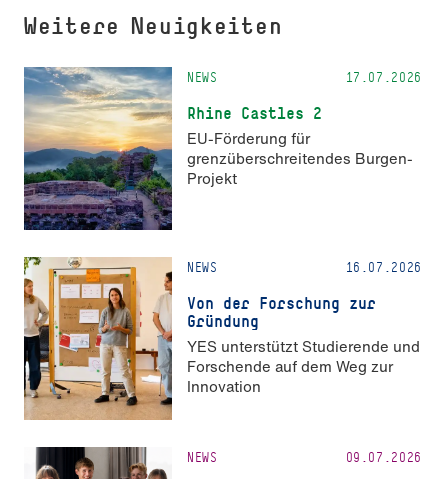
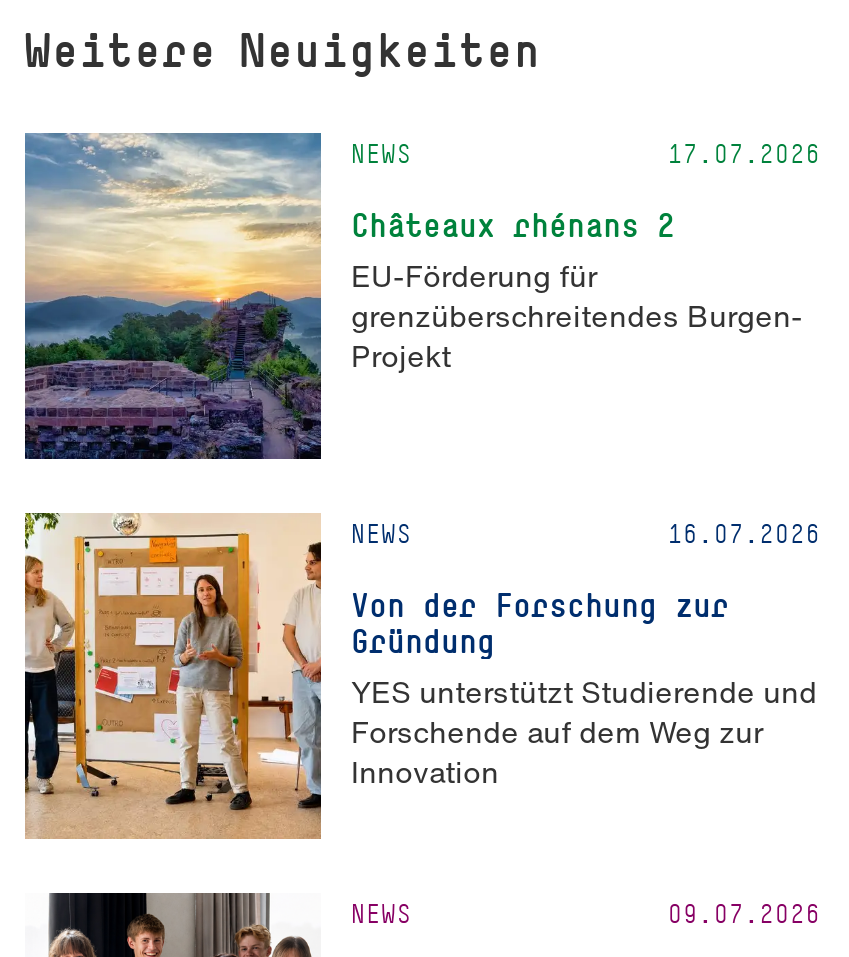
- Rhine Castles 2
+ Châteaux rhénans 2
